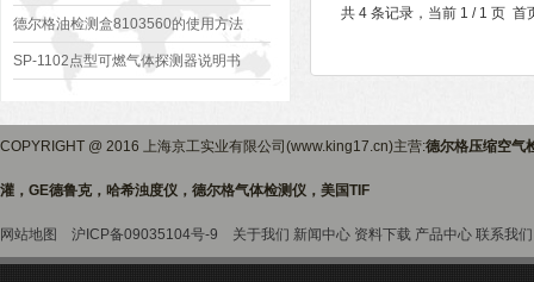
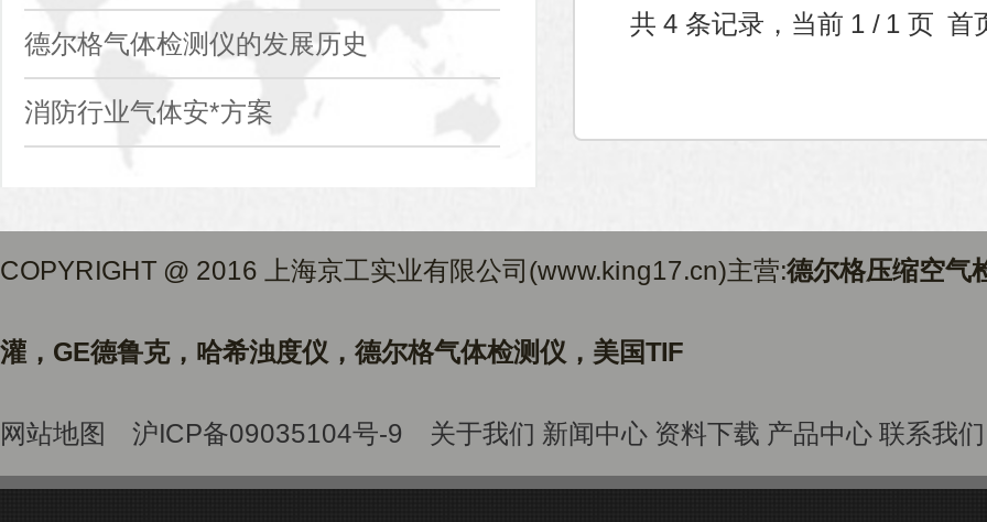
- 德尔格油检测盒8103560的使用方法
+ 德尔格气体检测仪的发展历史

- SP-1102点型可燃气体探测器说明书
+ 消防行业气体安*方案
